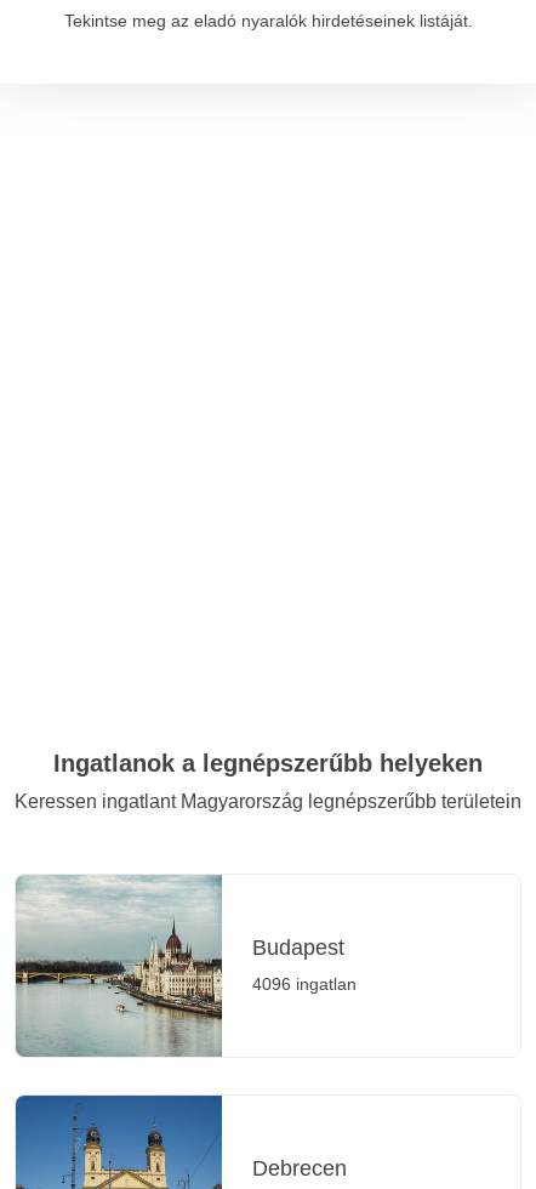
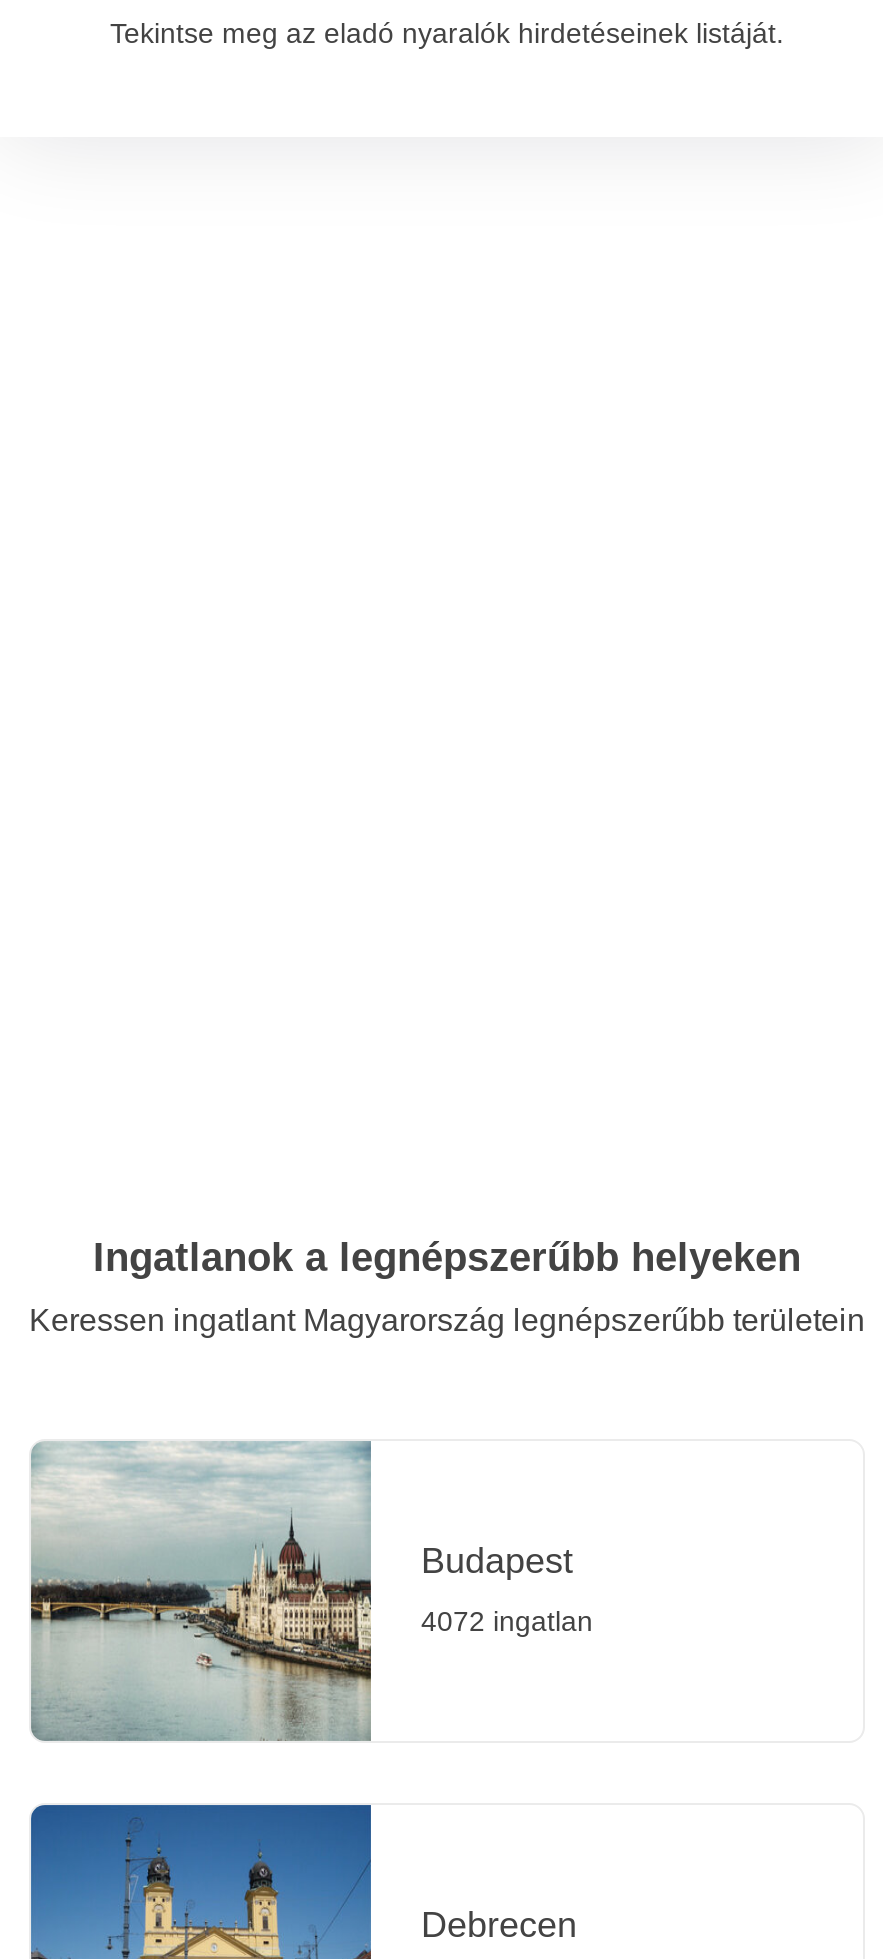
- 4096 ingatlan
+ 4072 ingatlan
